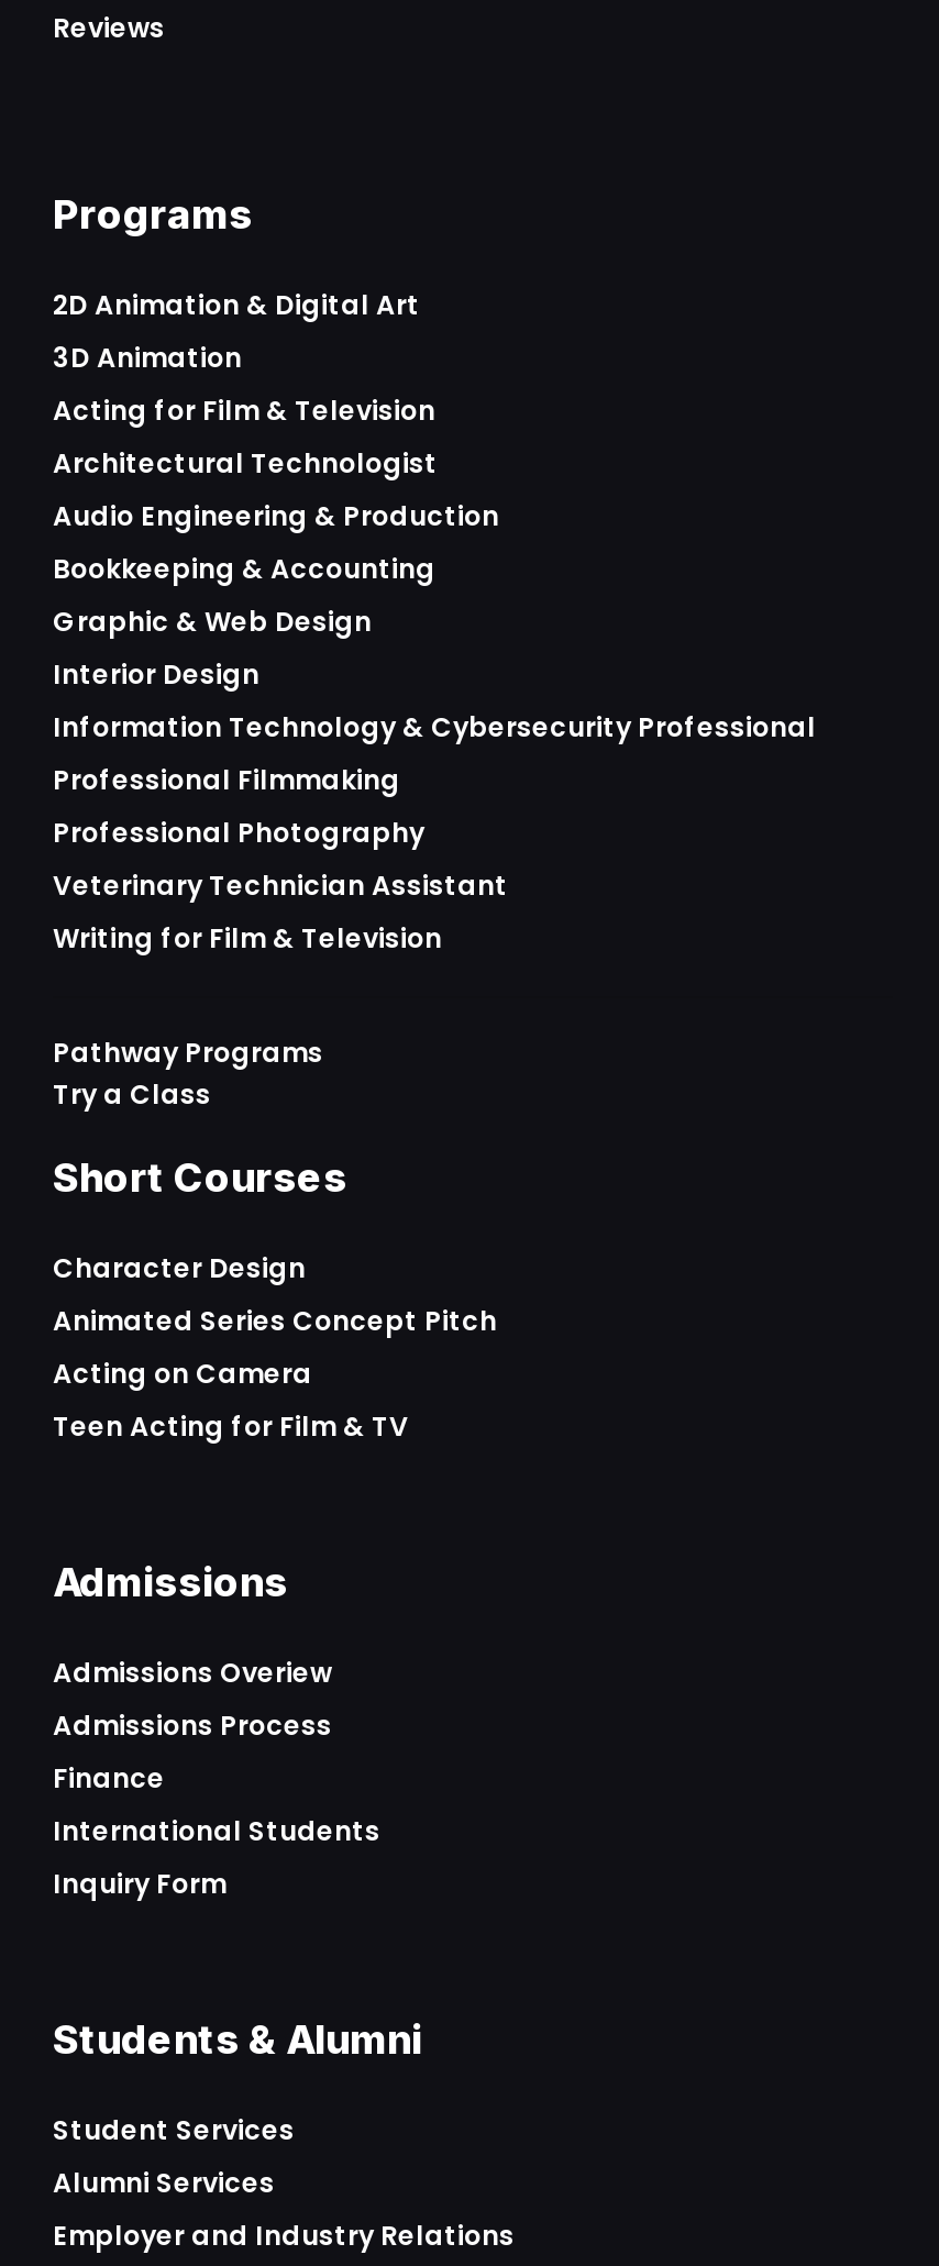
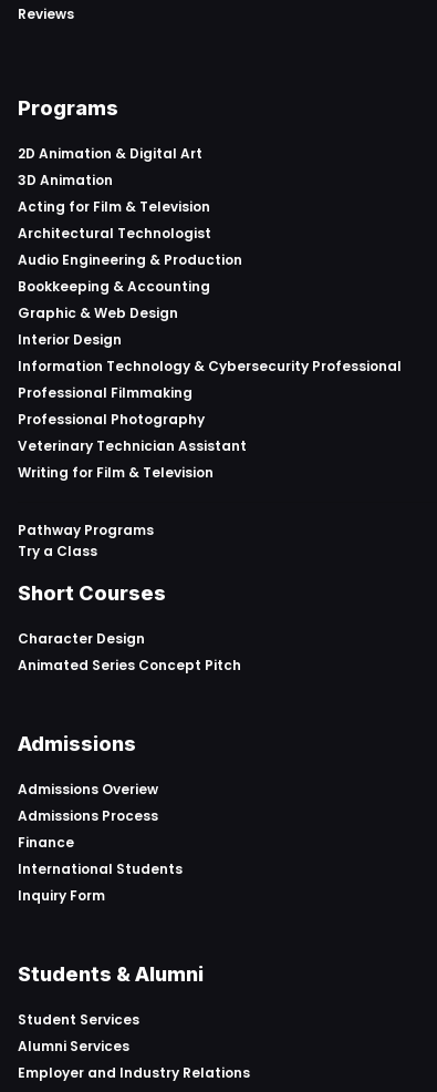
- Acting on Camera
- Teen Acting for Film & TV
